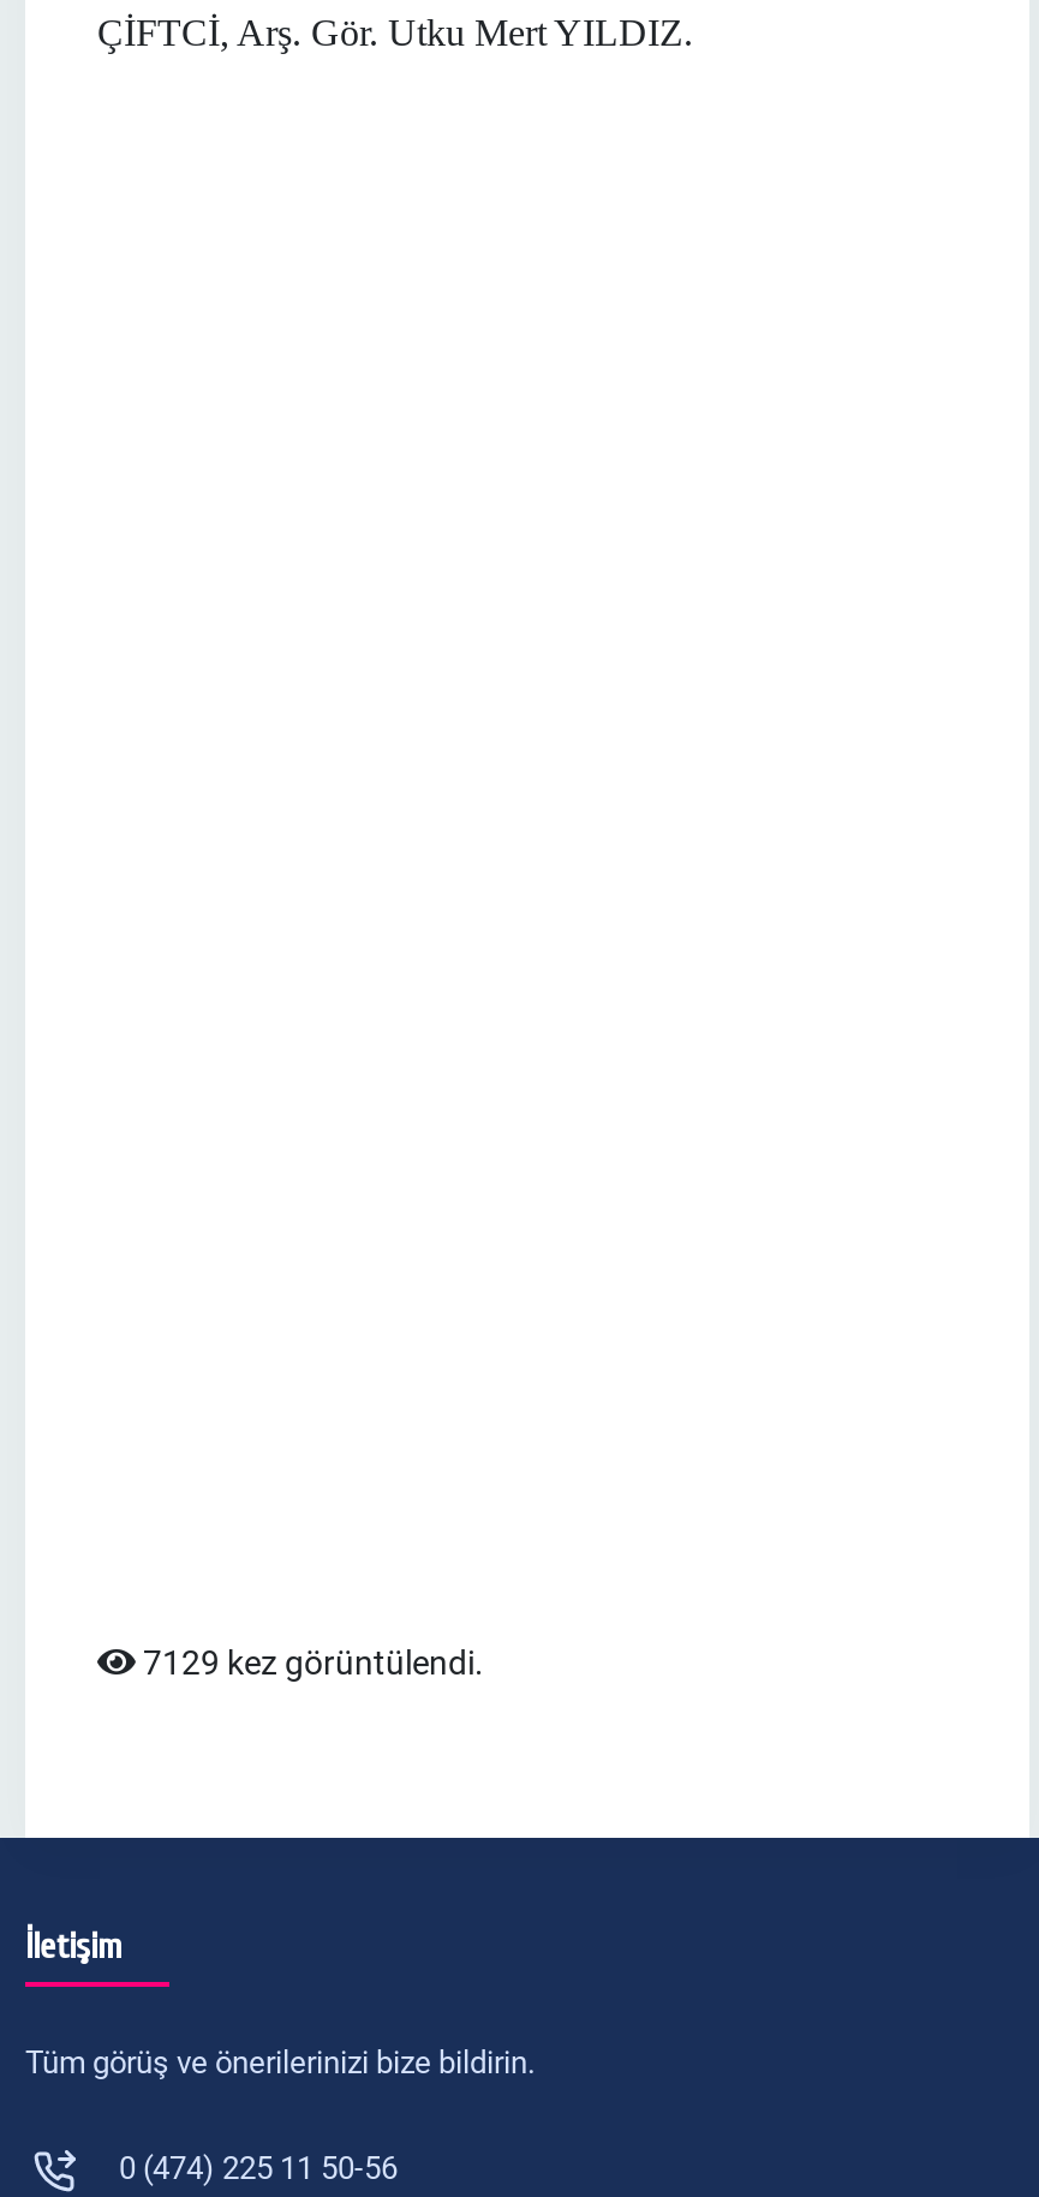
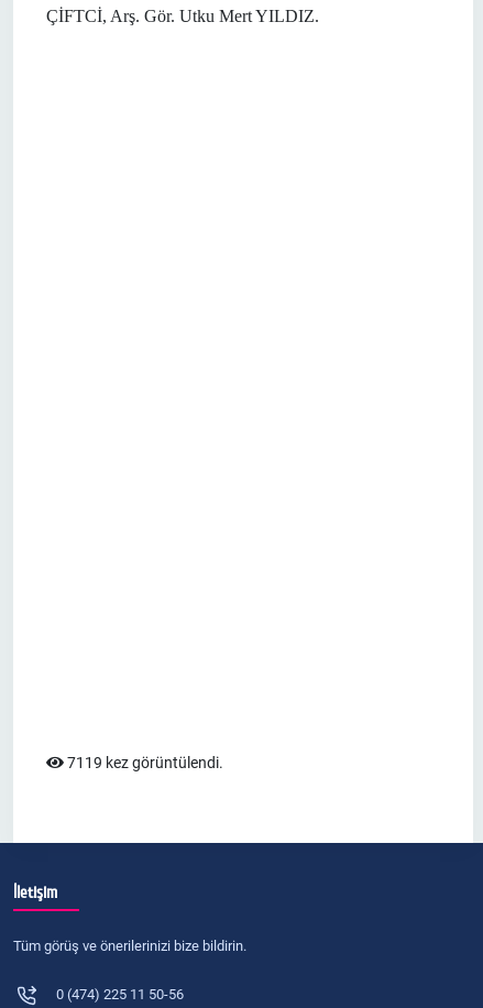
- 7129 kez görüntülendi.
+ 7119 kez görüntülendi.
